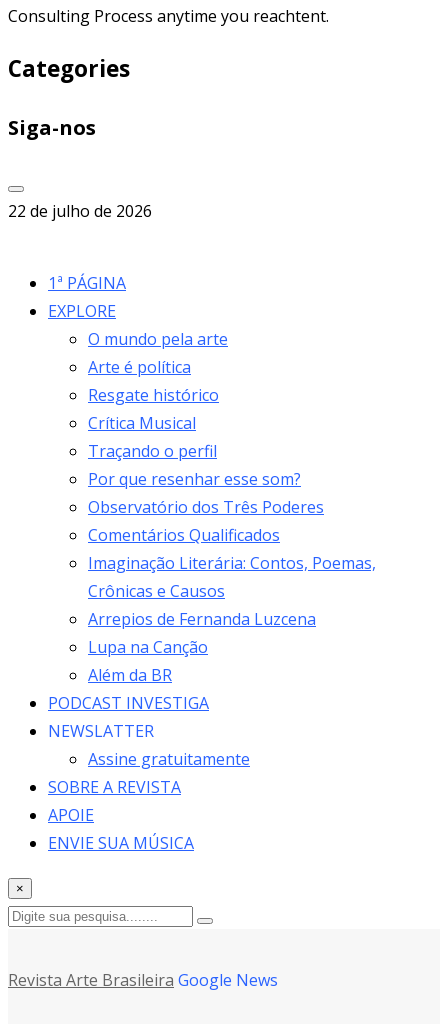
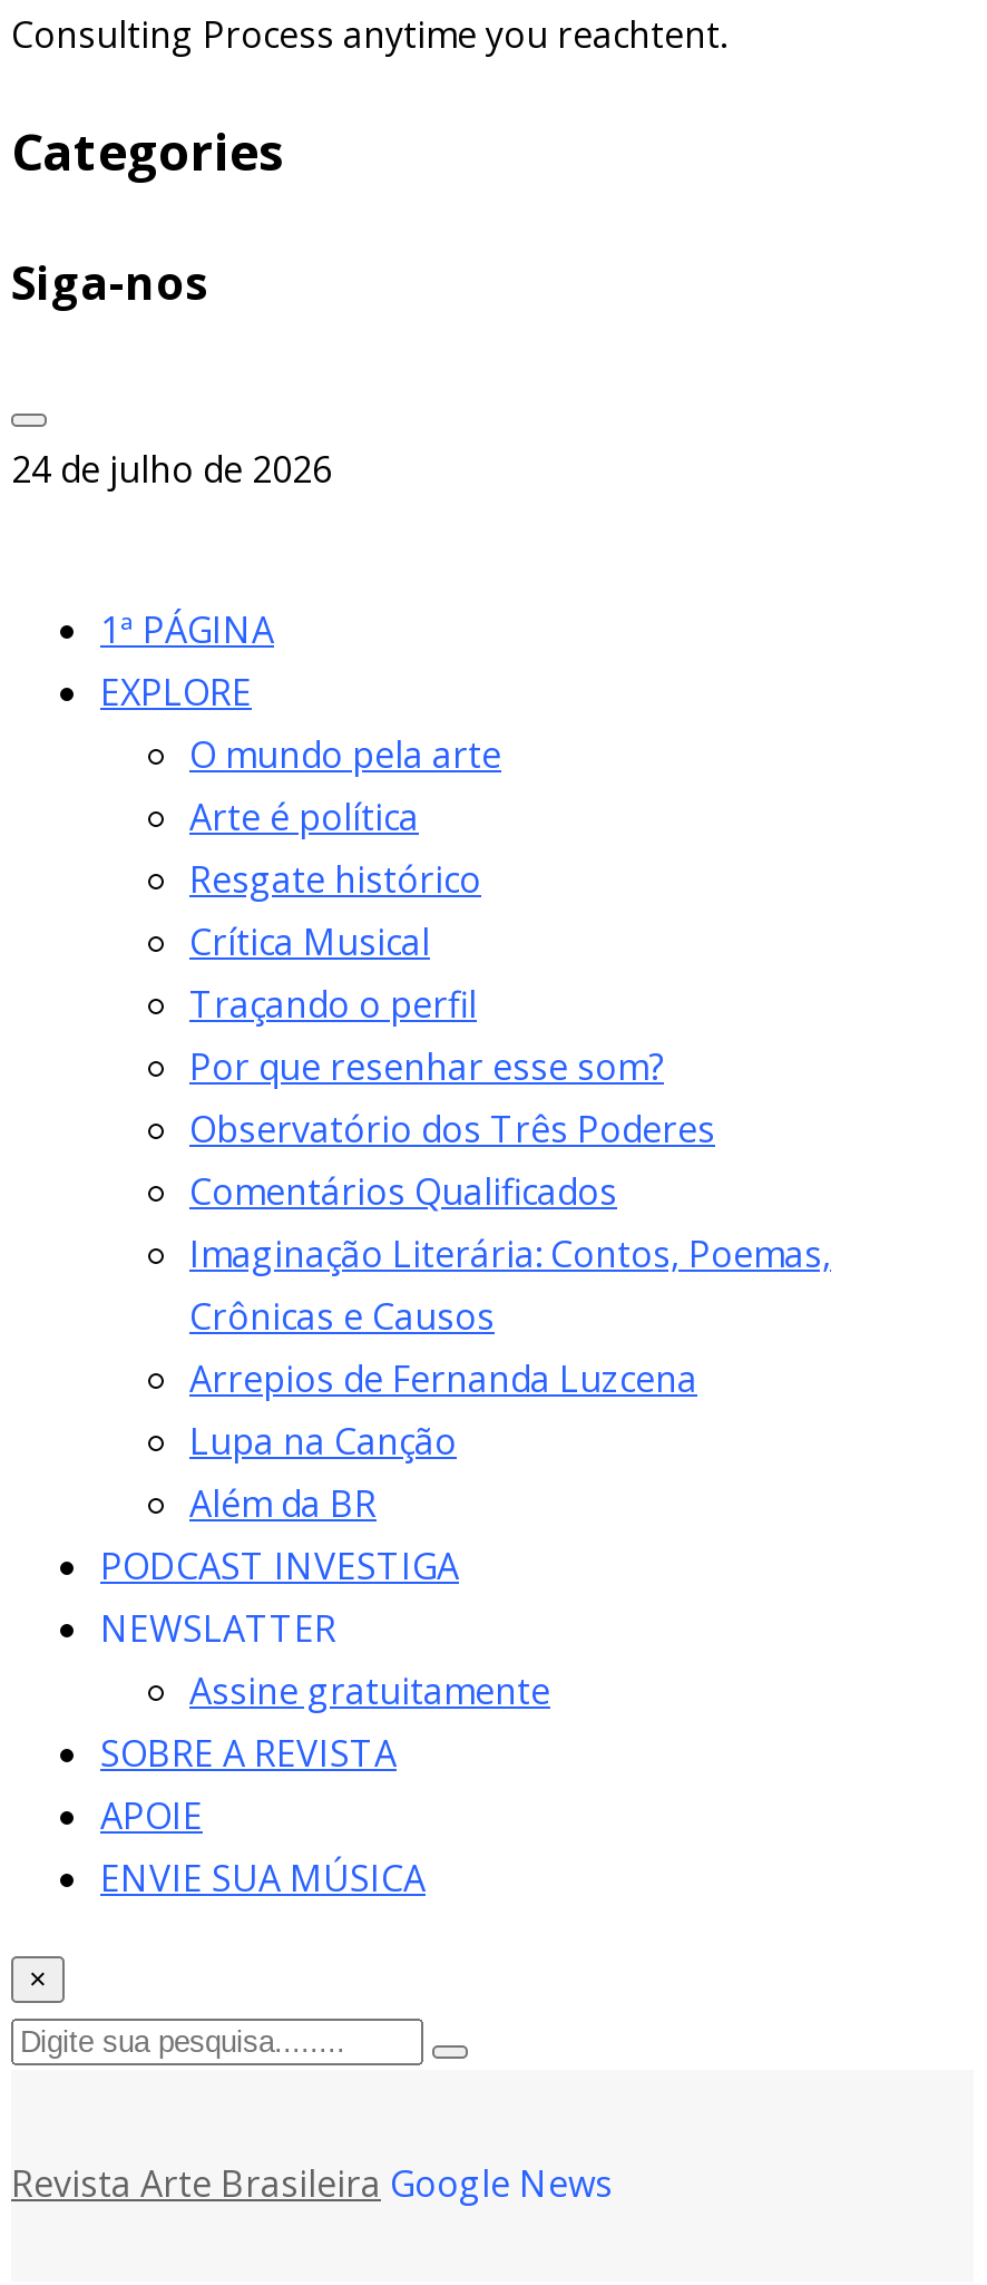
- 22 de julho de 2026
+ 24 de julho de 2026
